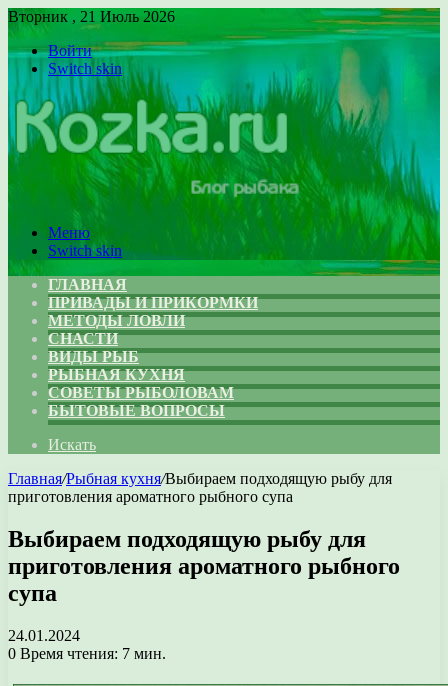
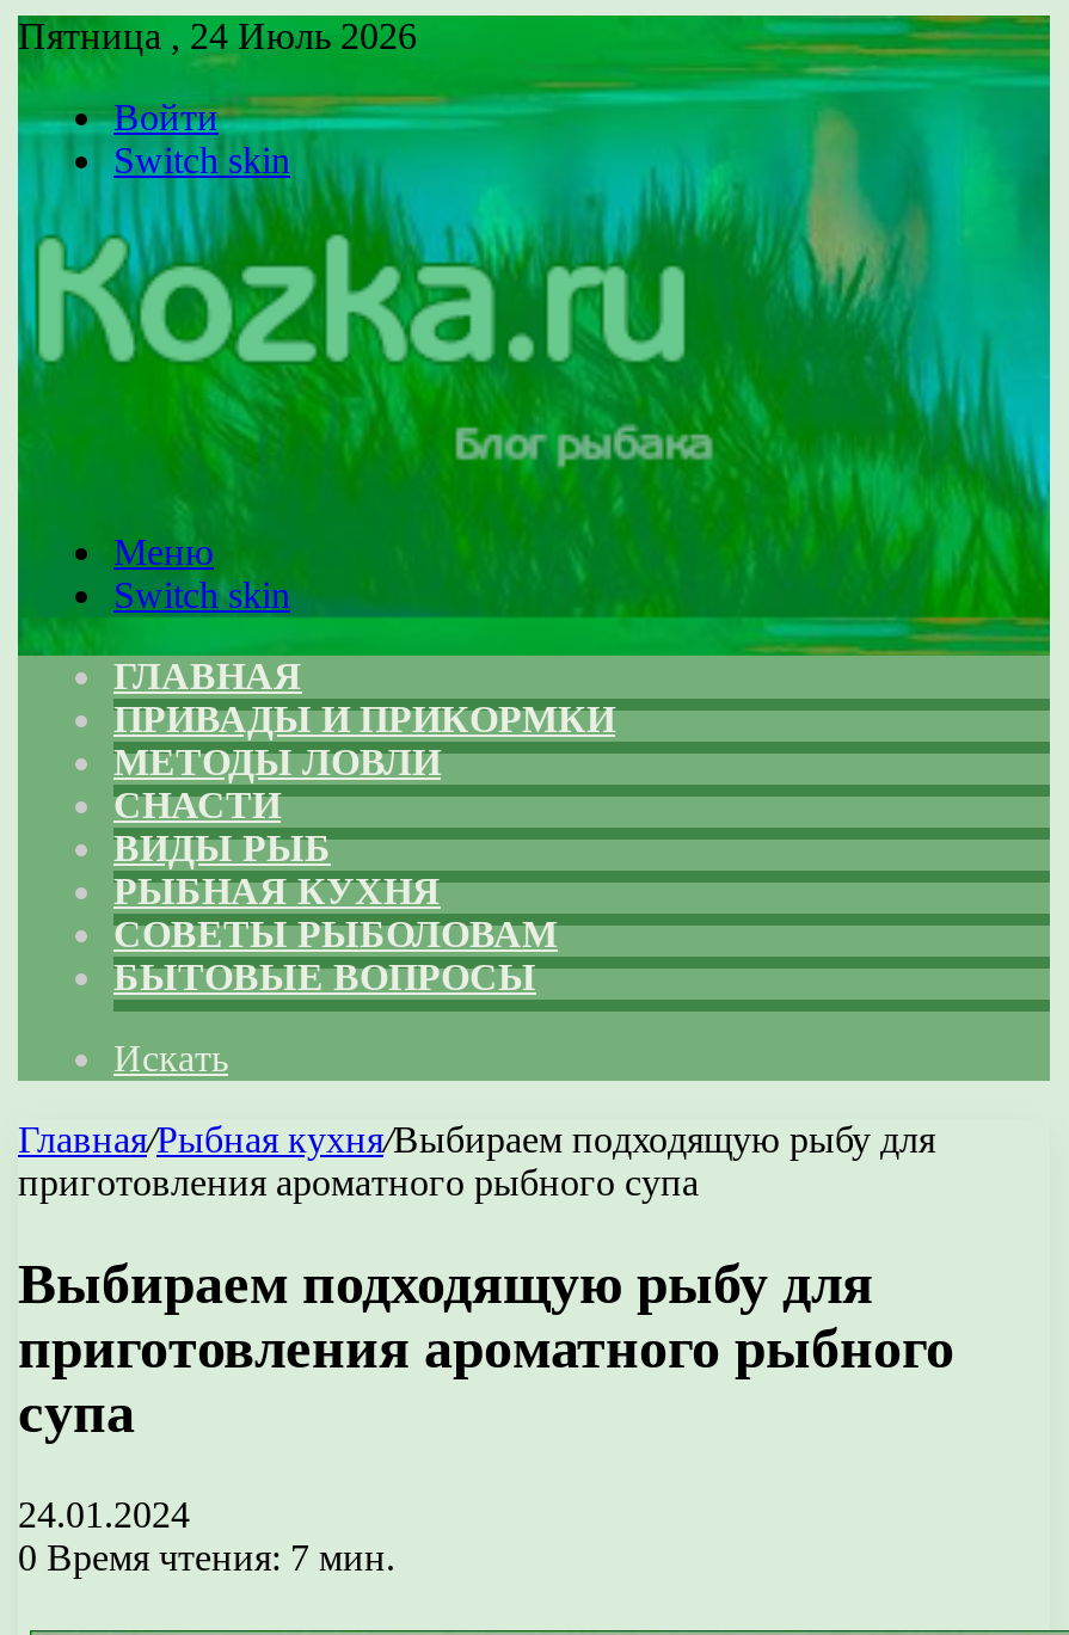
- Вторник , 21 Июль 2026
+ Пятница , 24 Июль 2026
